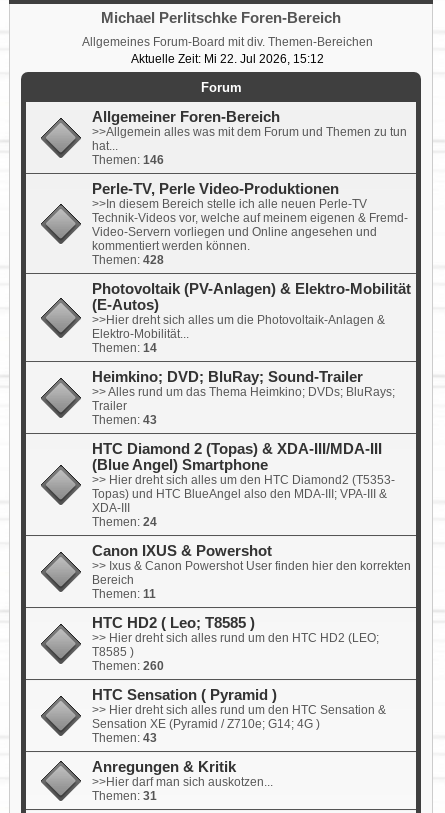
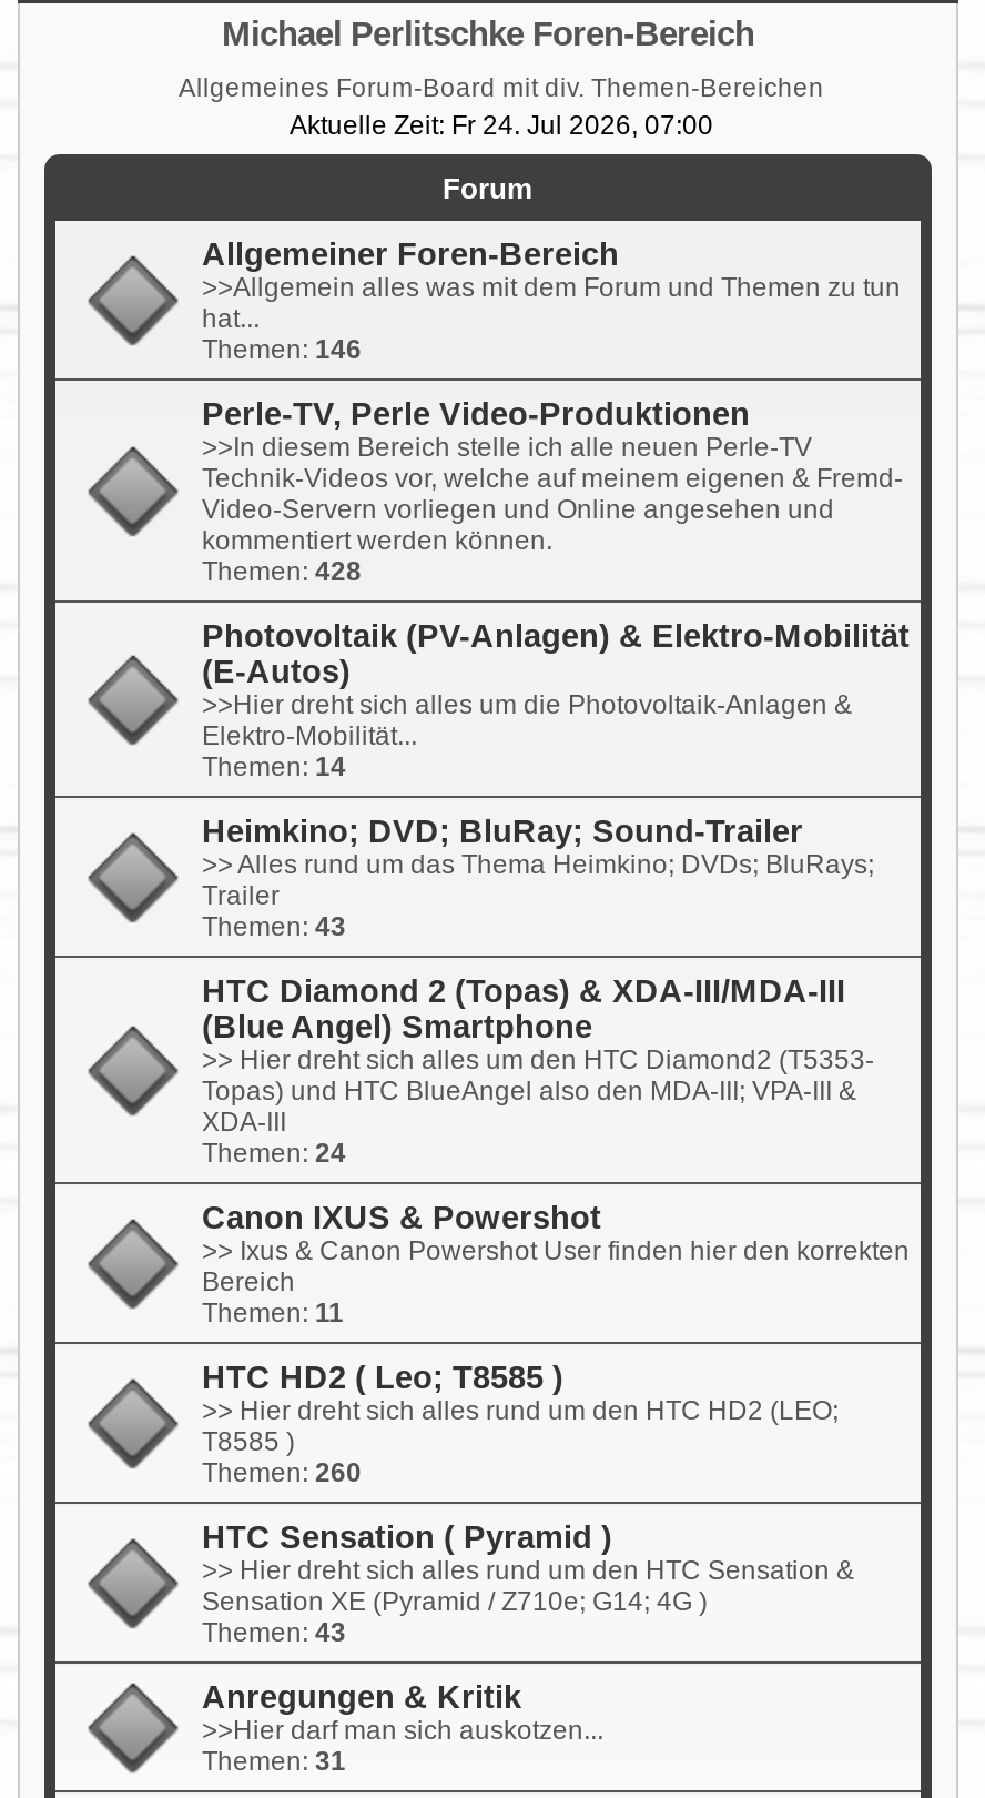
- Aktuelle Zeit: Mi 22. Jul 2026, 15:12
+ Aktuelle Zeit: Fr 24. Jul 2026, 07:00
